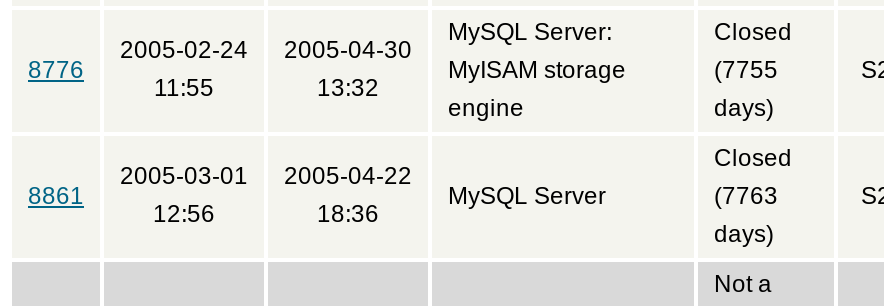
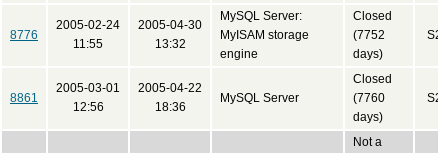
- (7755
+ (7752

- (7763
+ (7760
